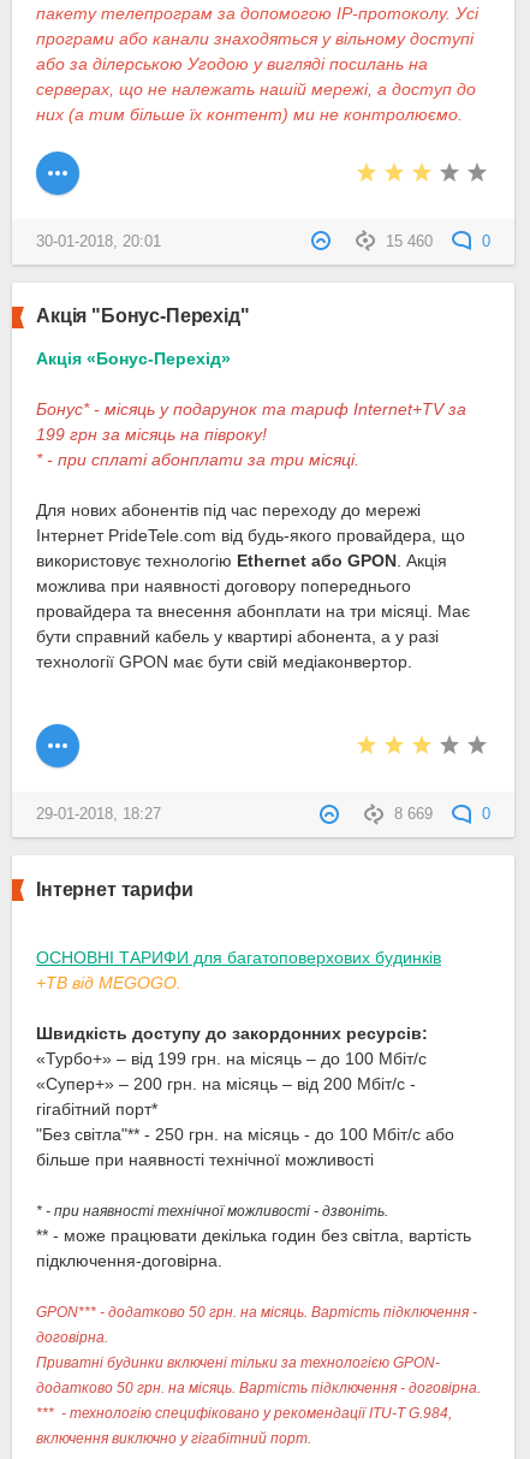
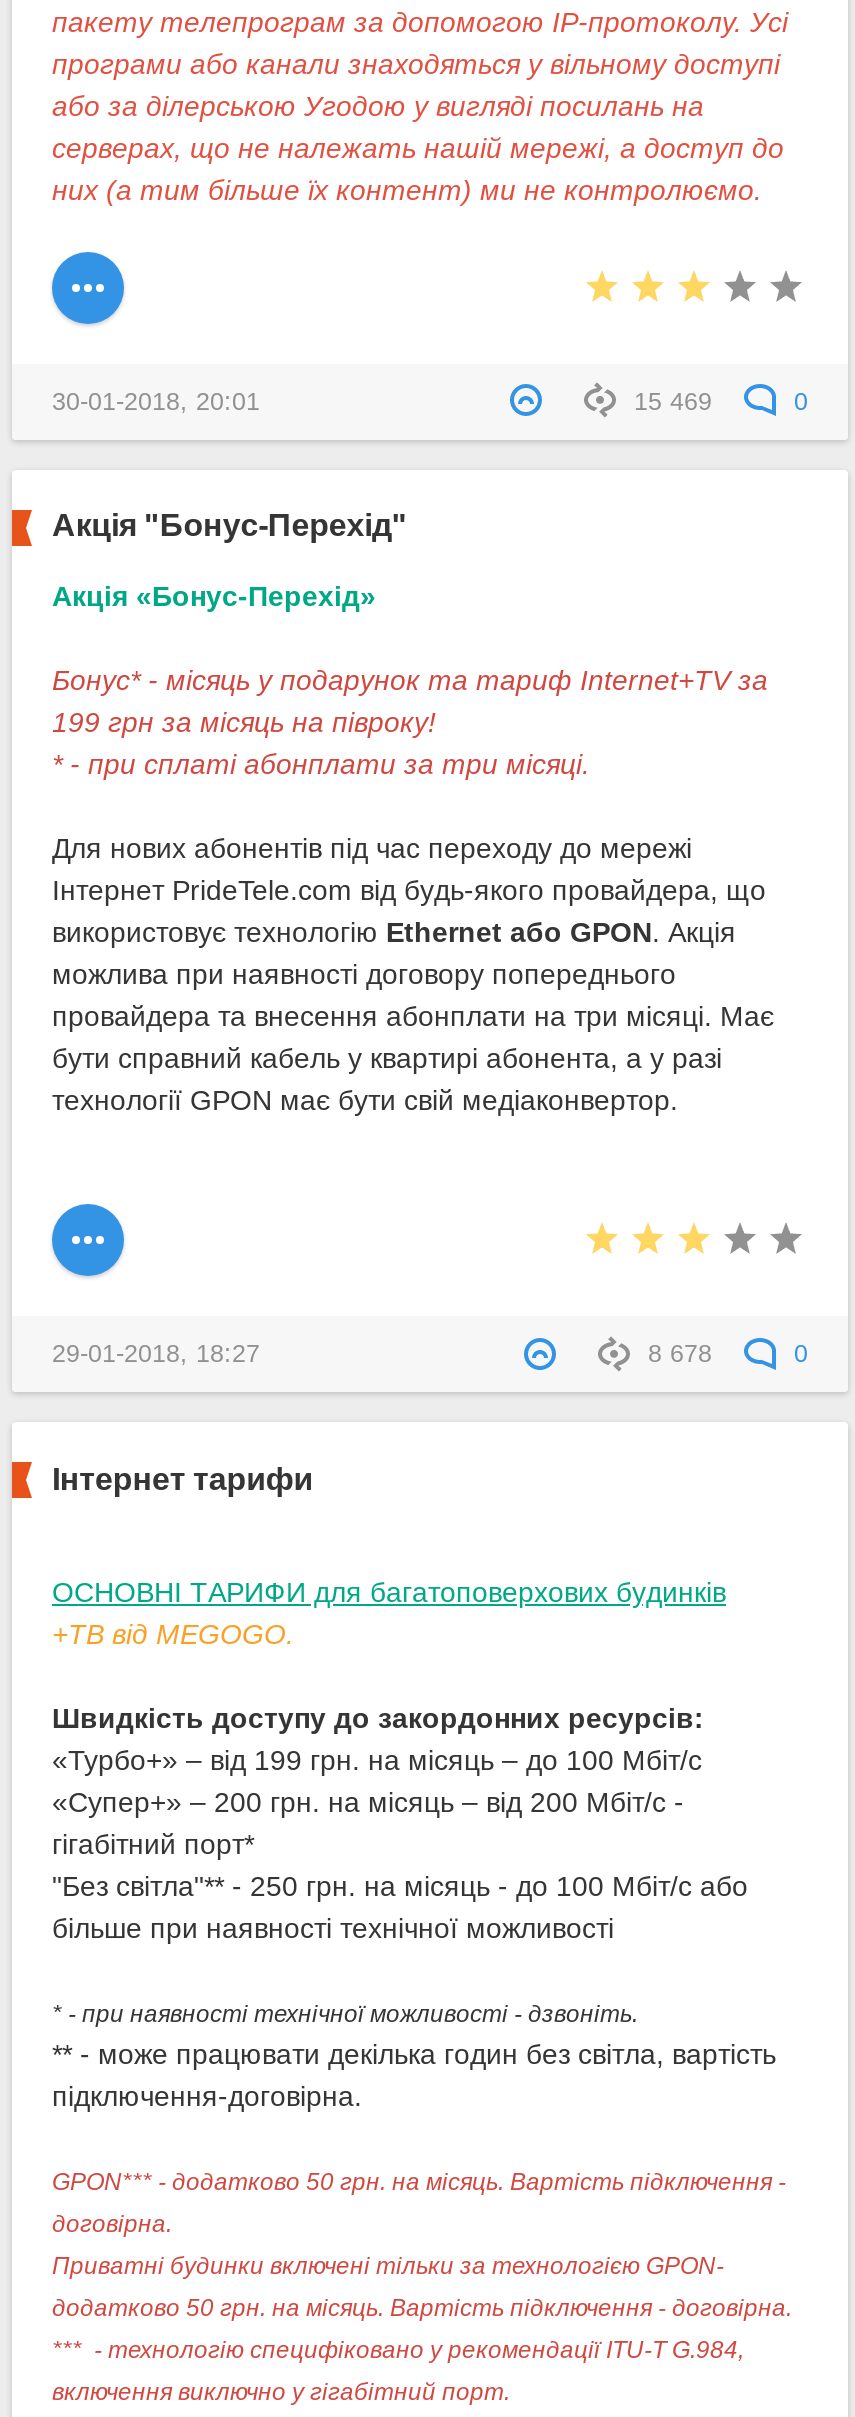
- 15 460
+ 15 469

- 8 669
+ 8 678
